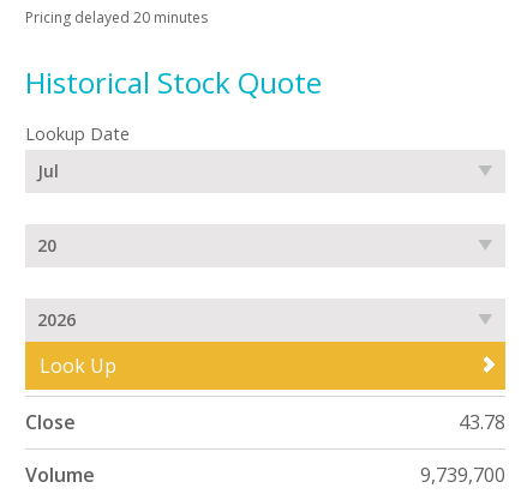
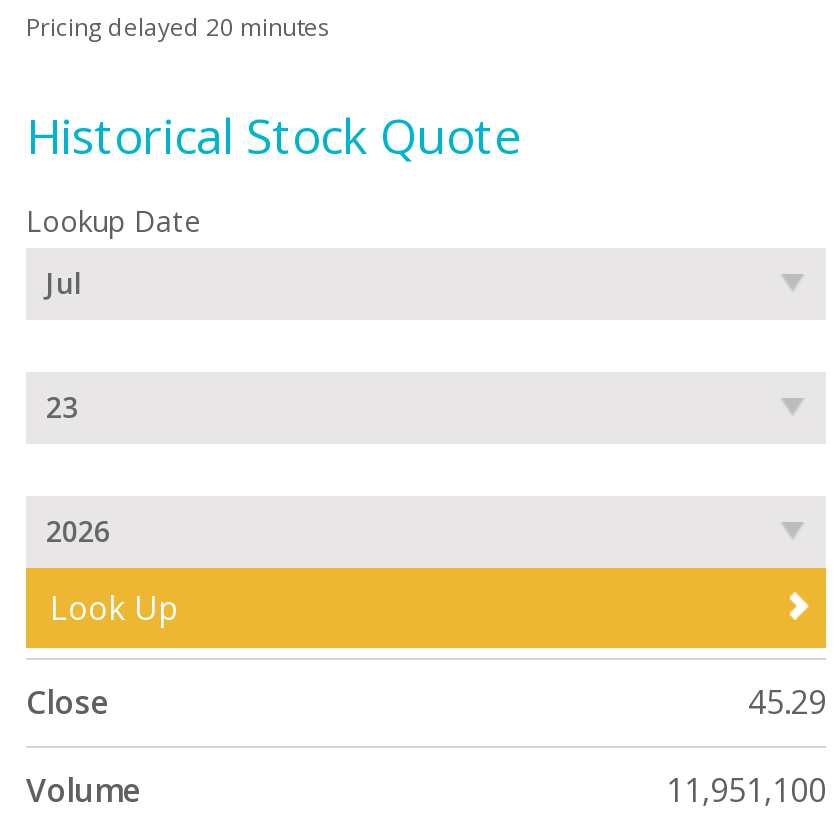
- 20
+ 23

- 43.78
+ 45.29

- 9,739,700
+ 11,951,100
